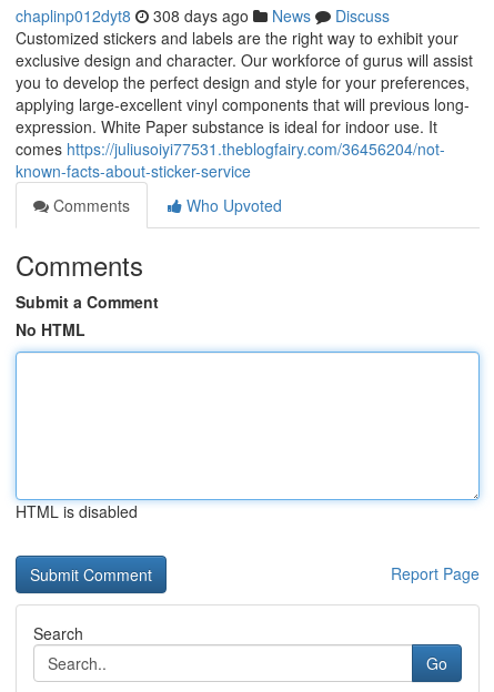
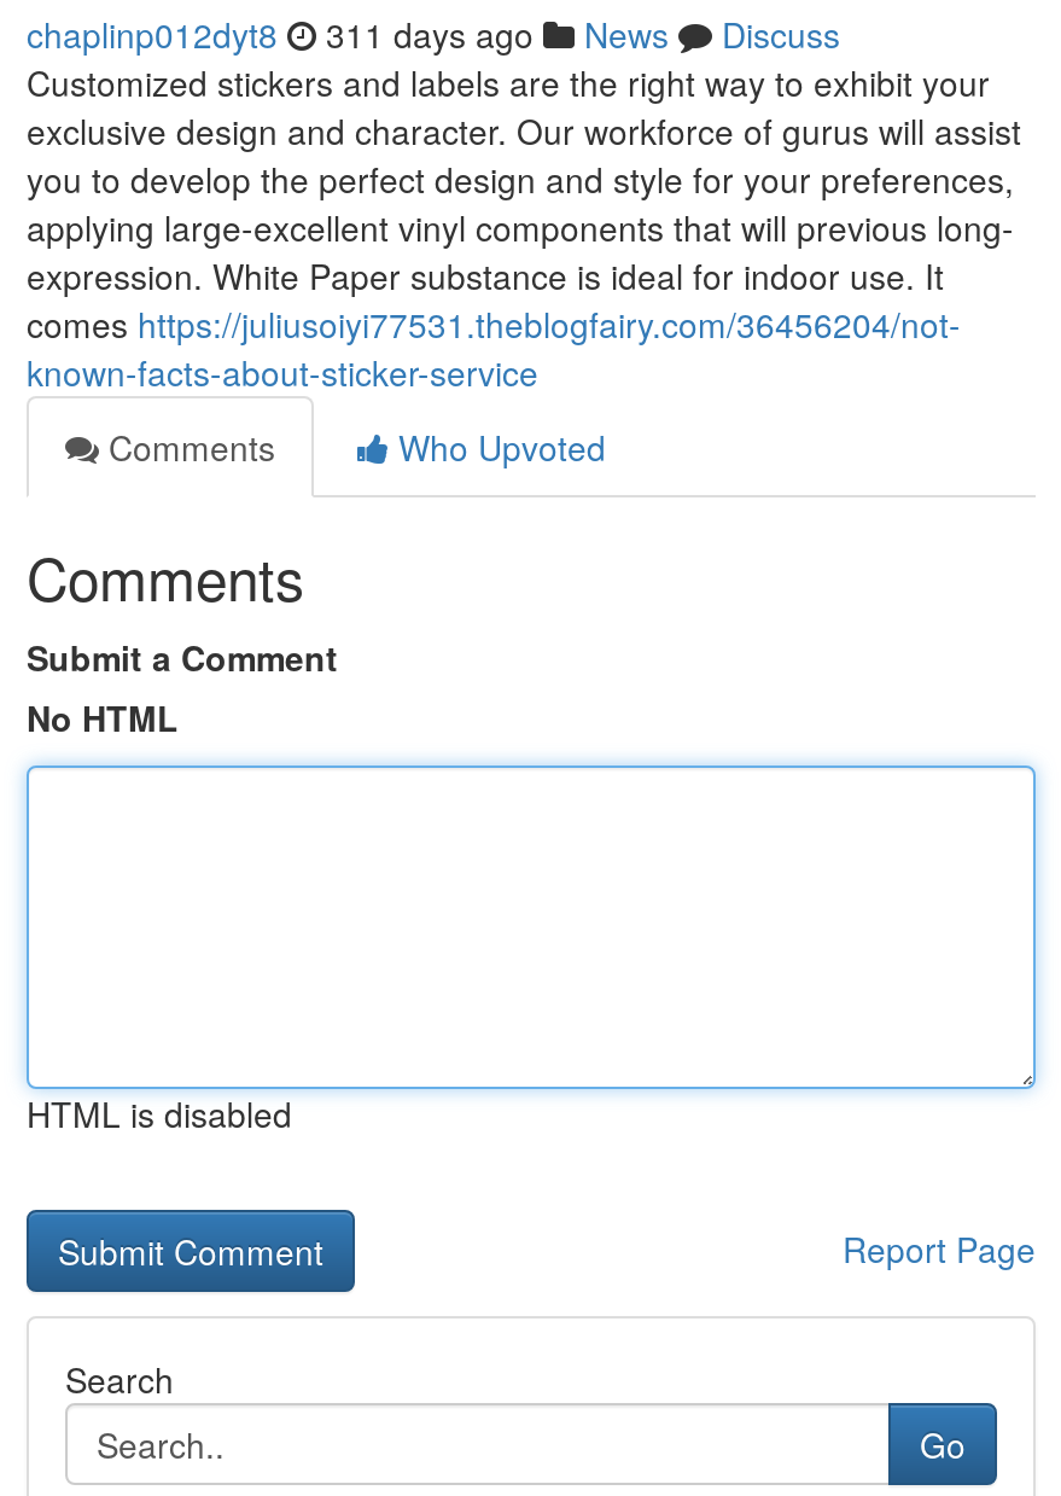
- chaplinp012dyt8 308 days ago News Discuss
+ chaplinp012dyt8 311 days ago News Discuss
